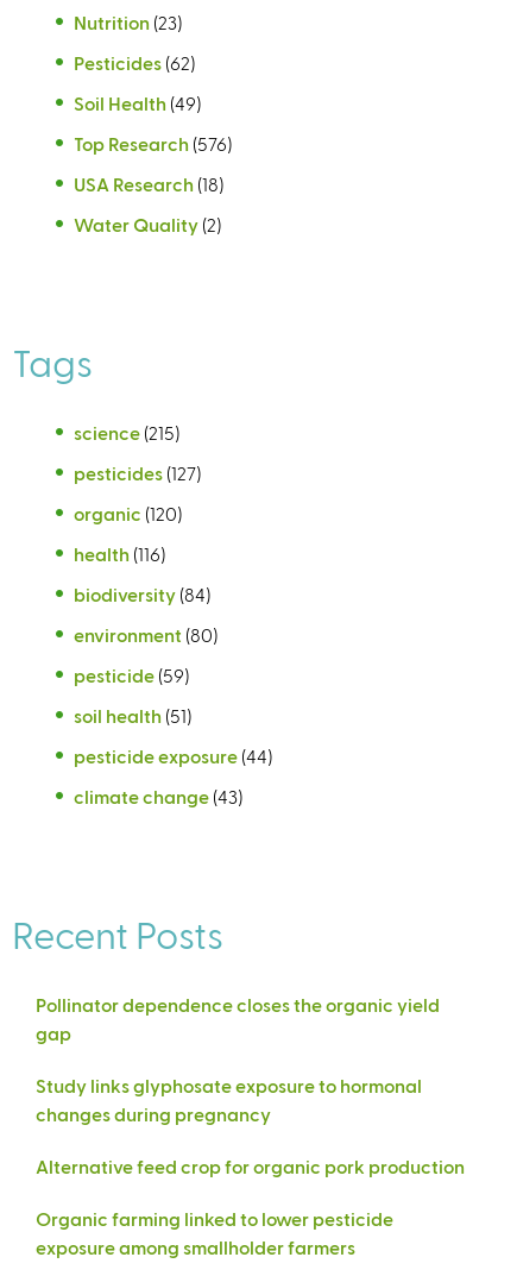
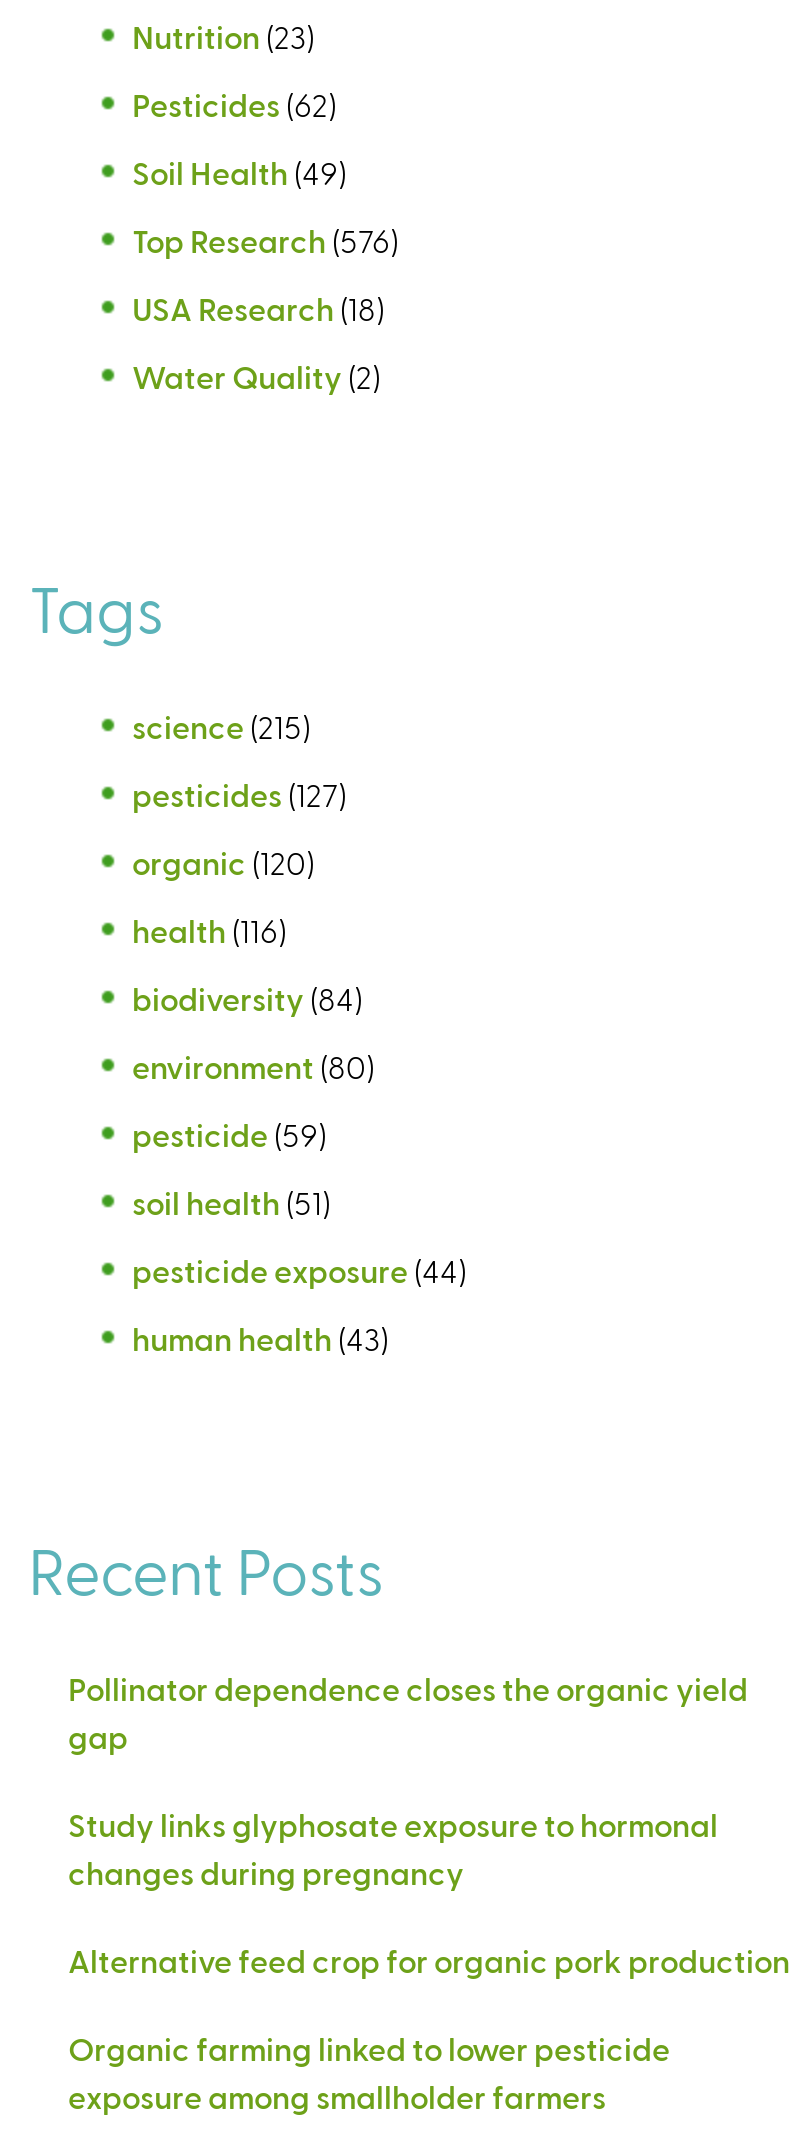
- climate change (43)
+ human health (43)
